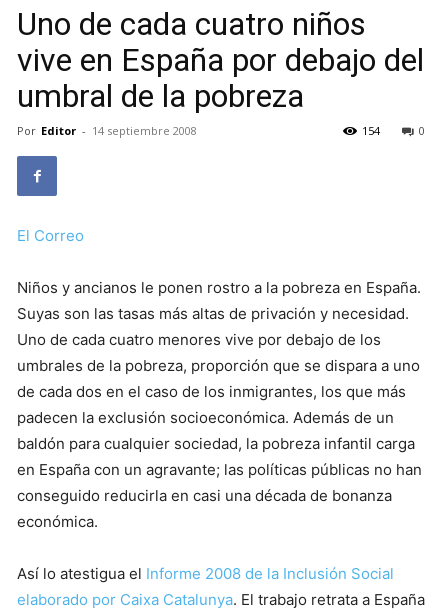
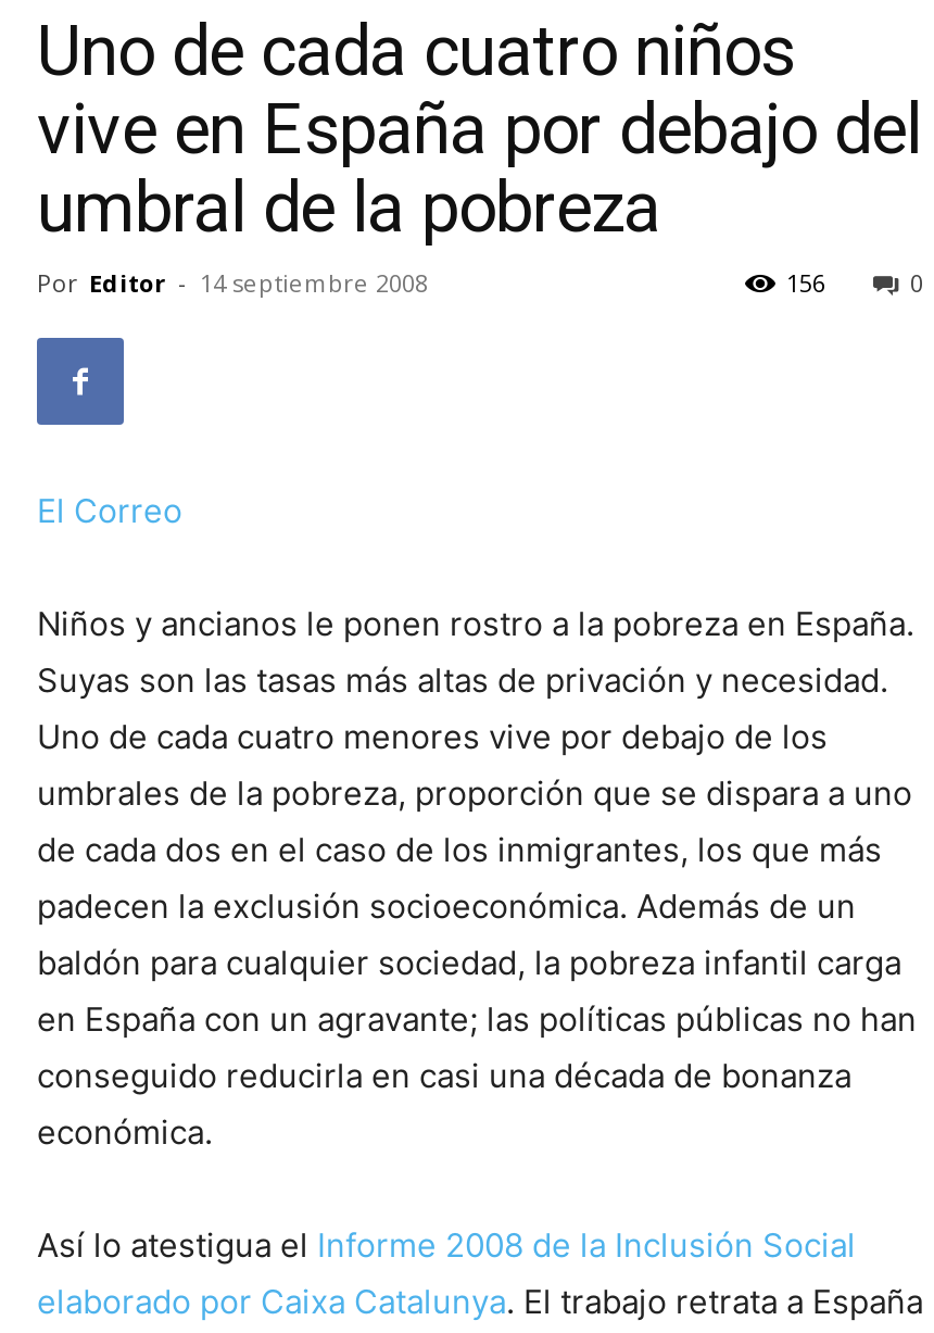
- 154
+ 156
